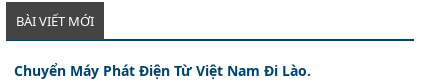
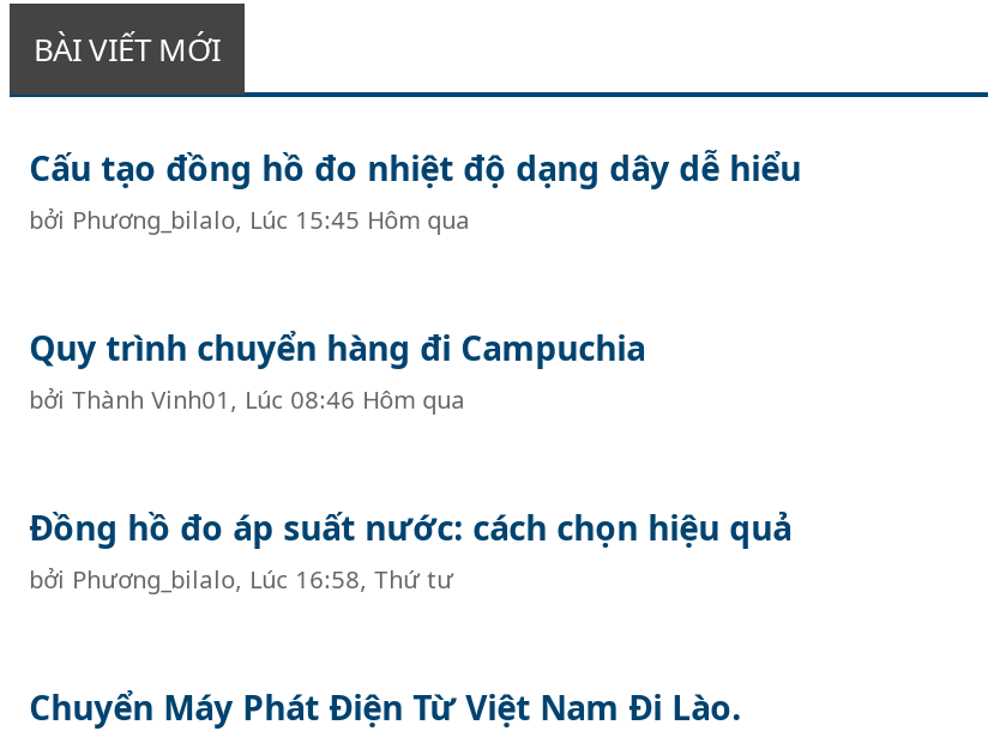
+ Cấu tạo đồng hồ đo nhiệt độ dạng dây dễ hiểu
+ bởi Phương_bilalo, Lúc 15:45 Hôm qua
+ Quy trình chuyển hàng đi Campuchia
+ bởi Thành Vinh01, Lúc 08:46 Hôm qua
+ Đồng hồ đo áp suất nước: cách chọn hiệu quả
+ bởi Phương_bilalo, Lúc 16:58, Thứ tư
